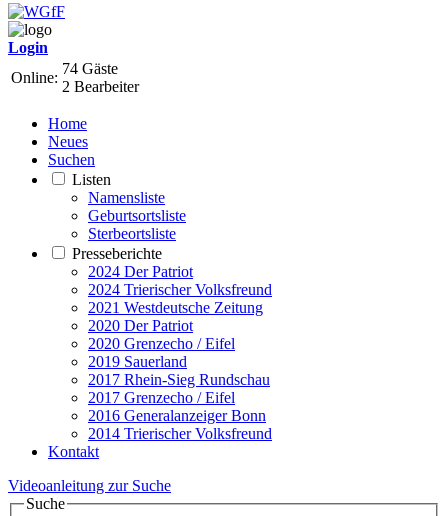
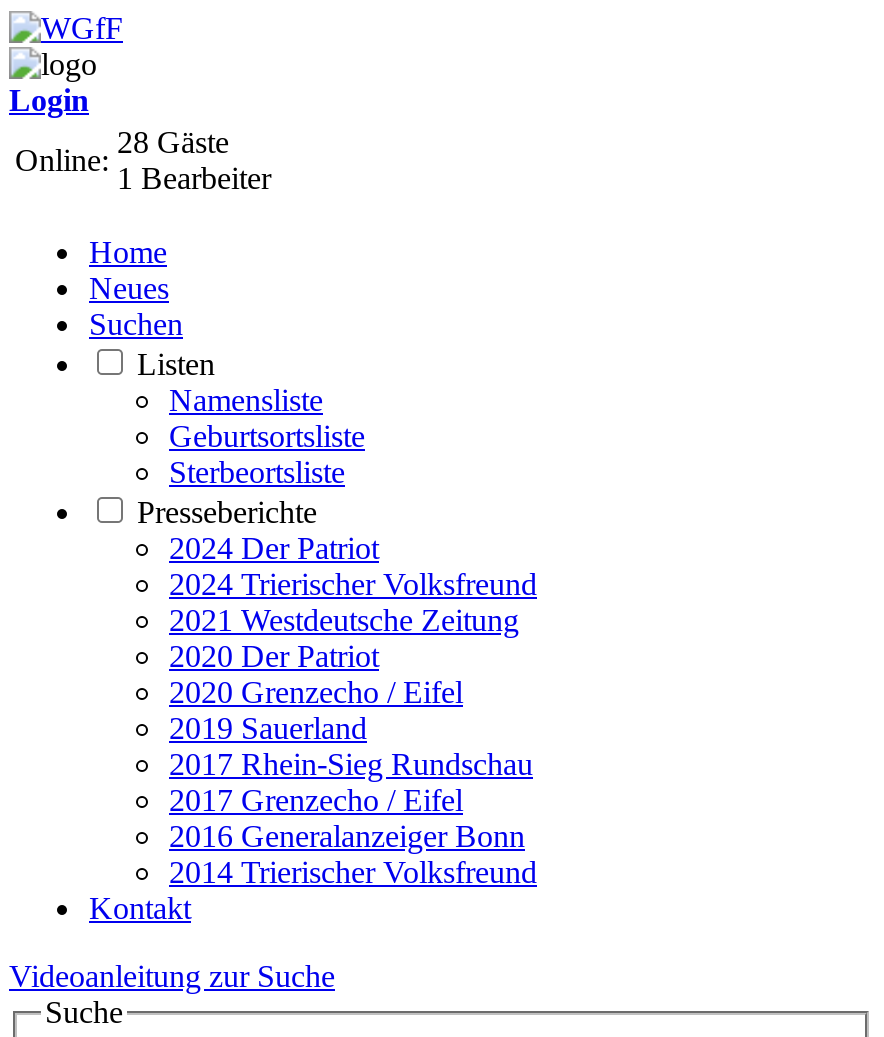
- 74 Gäste
+ 28 Gäste

- 2 Bearbeiter
+ 1 Bearbeiter
